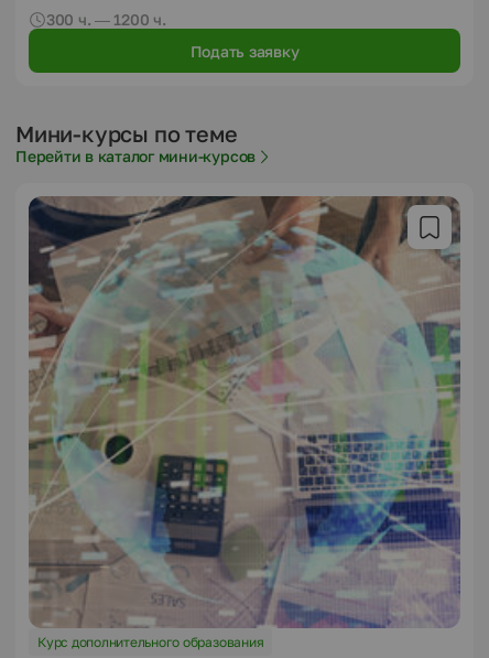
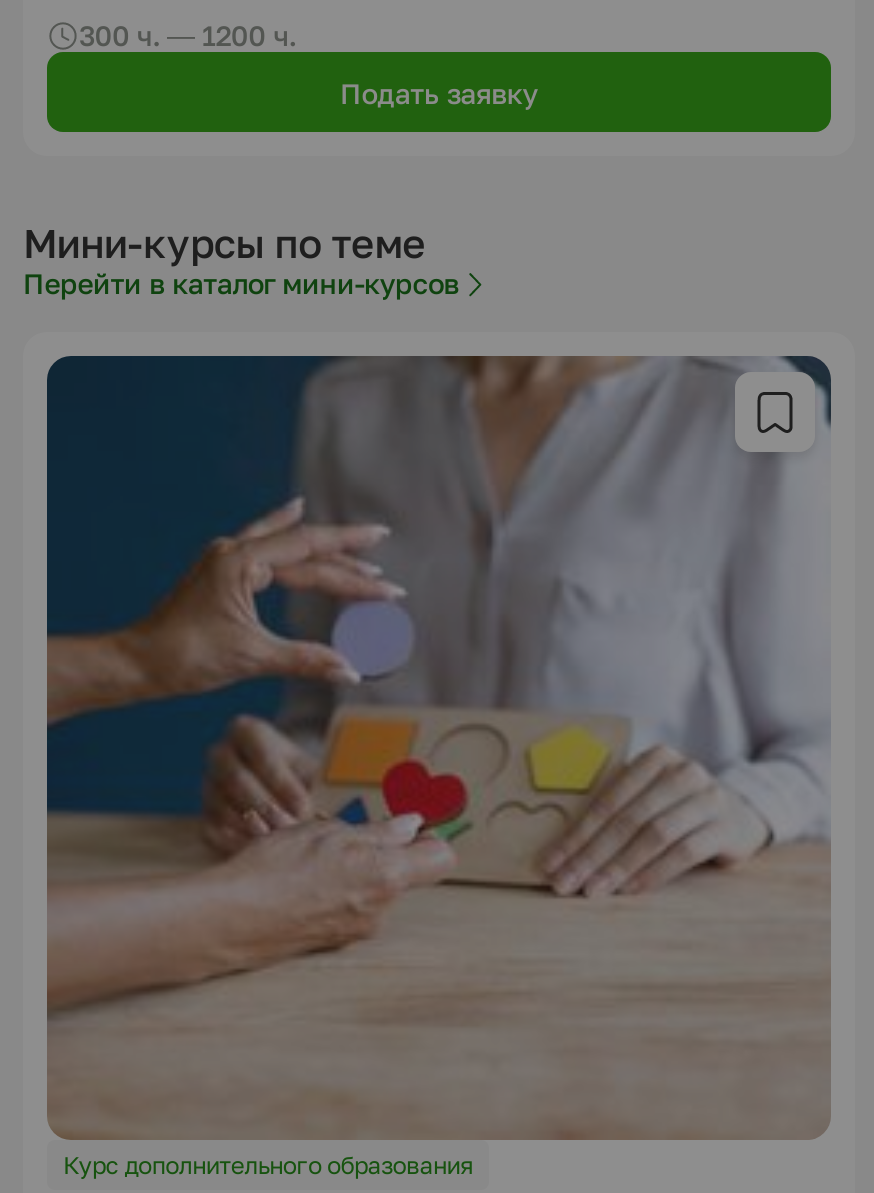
- [image]
+ [image]
